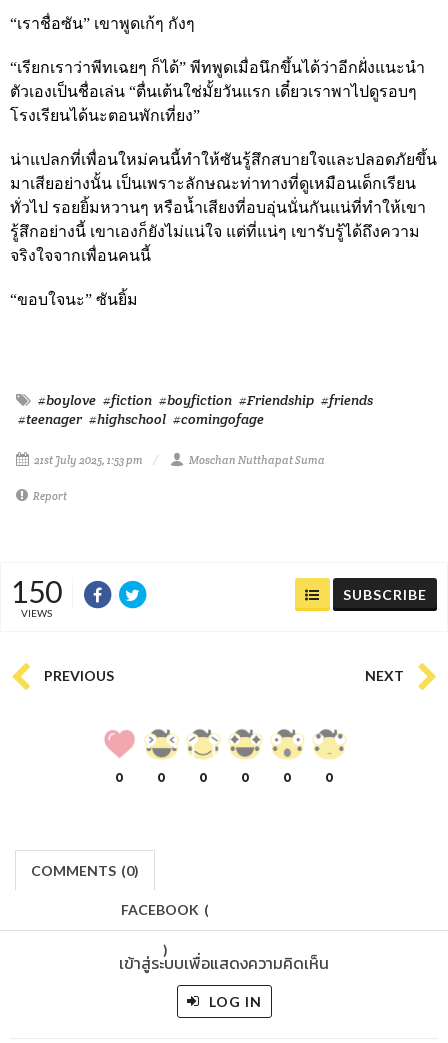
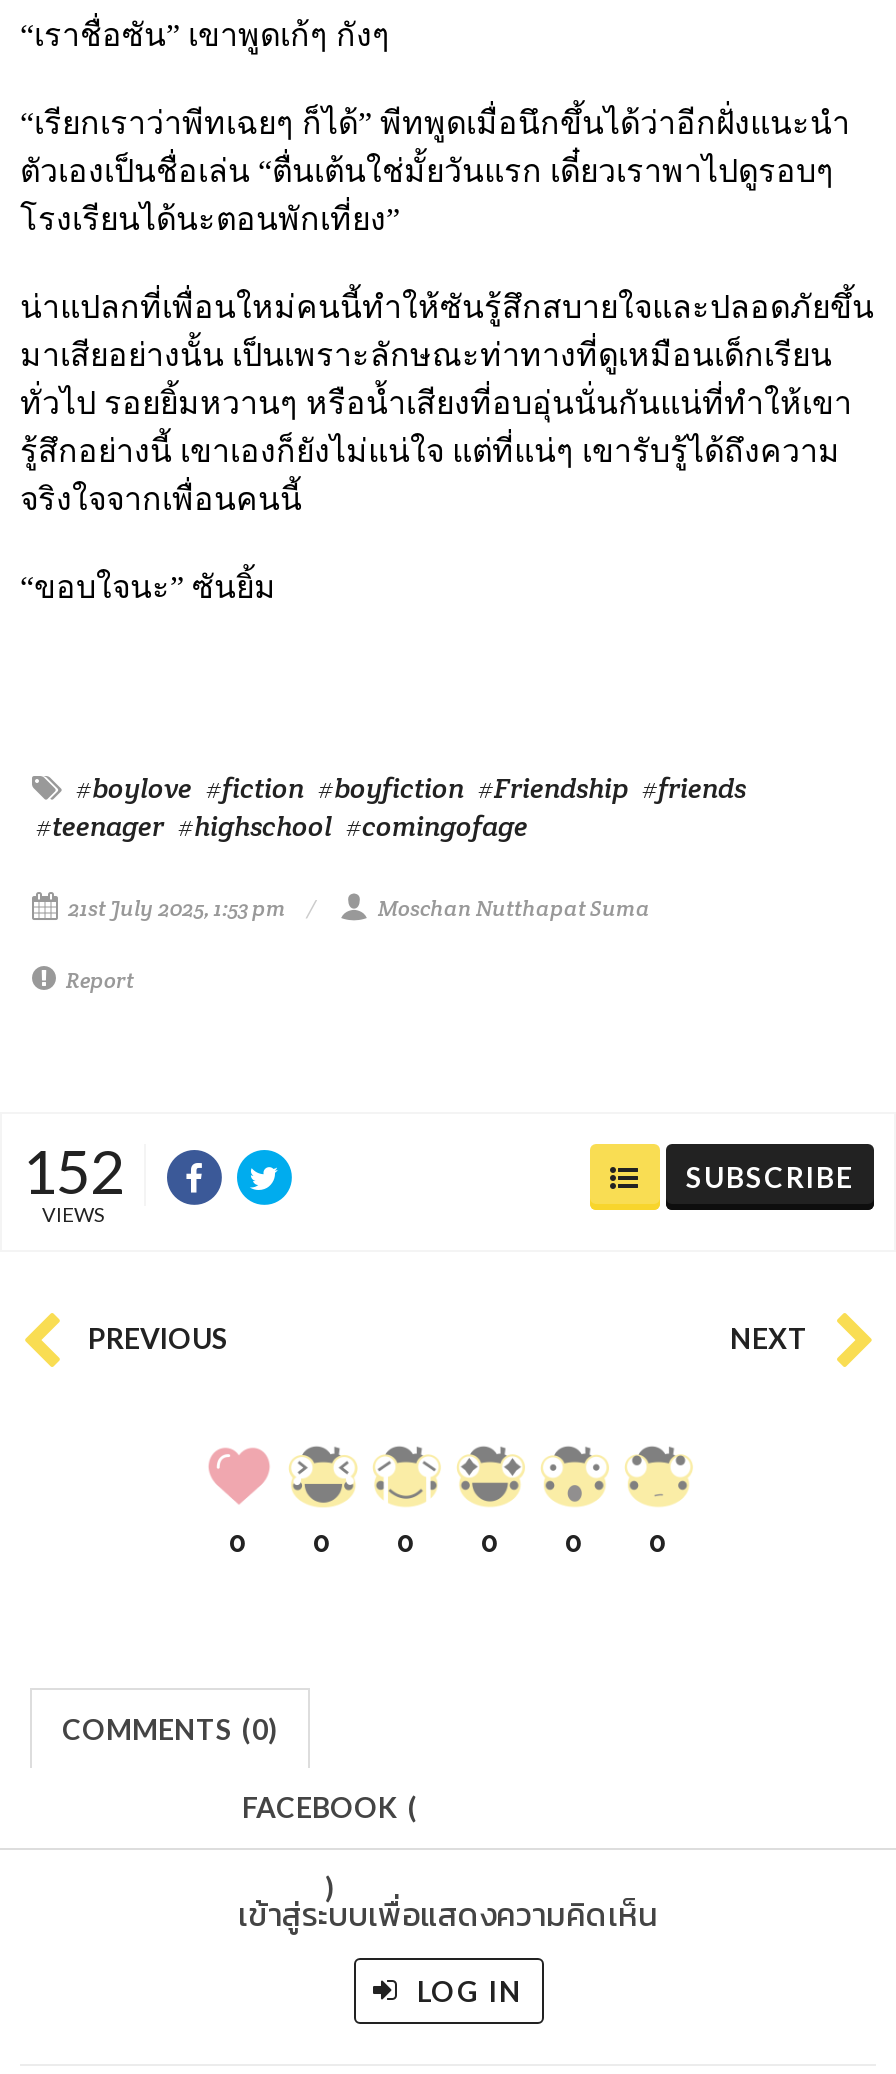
- 150
+ 152
